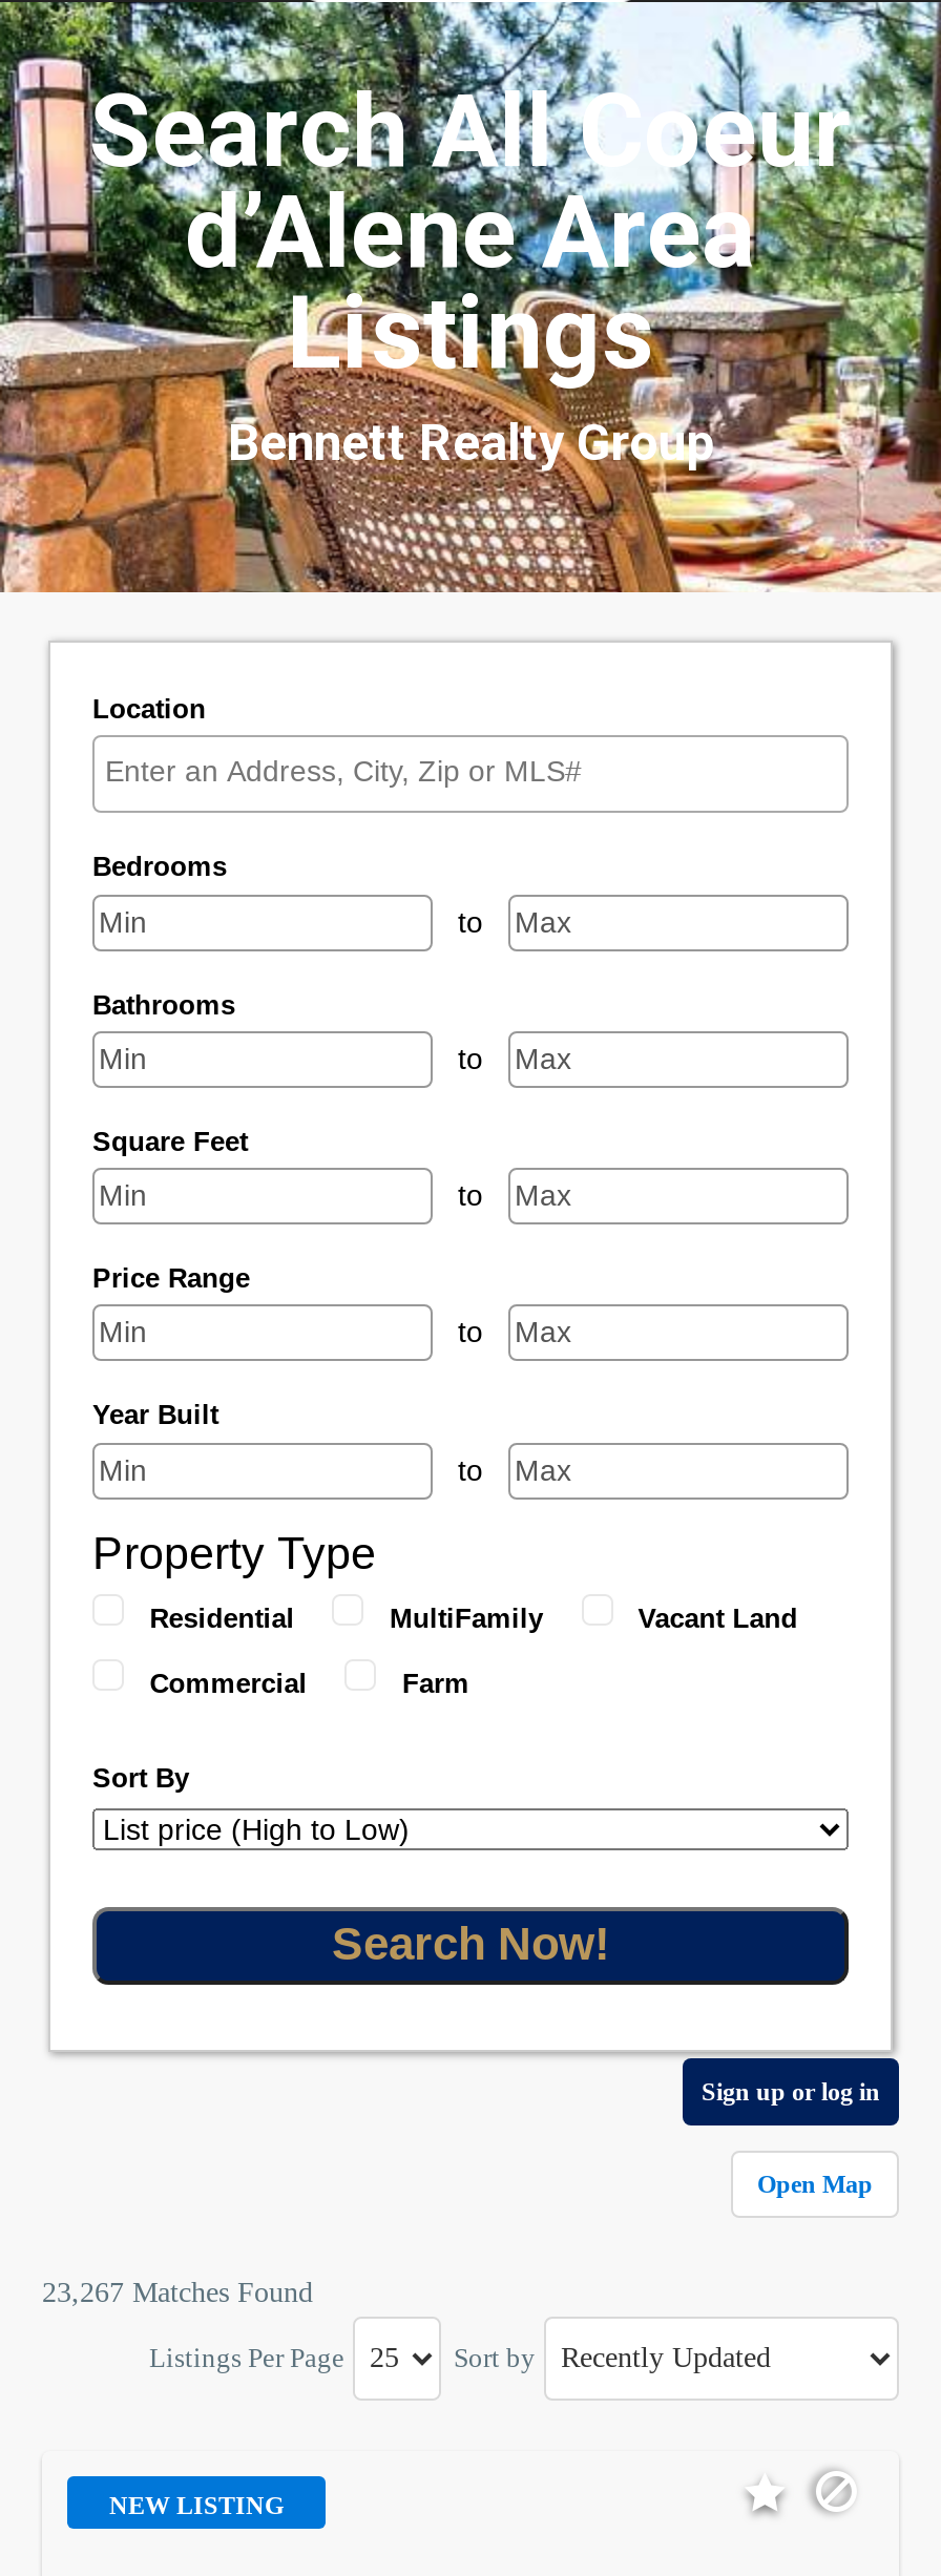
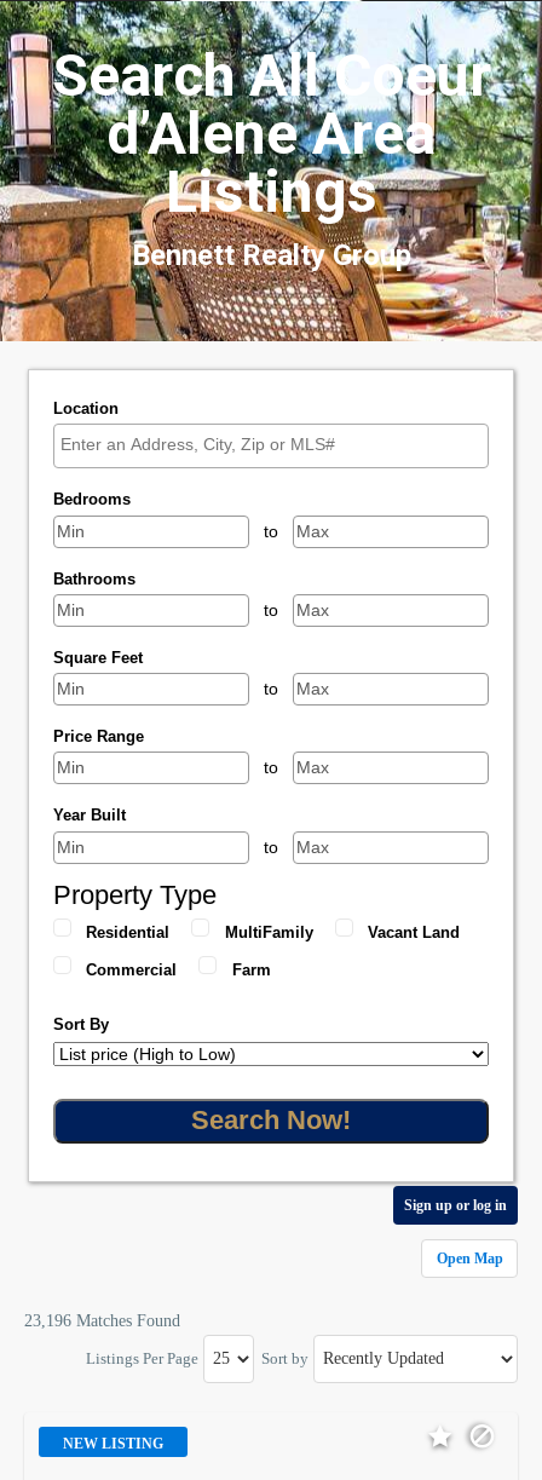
- 23,267 Matches Found
+ 23,196 Matches Found
